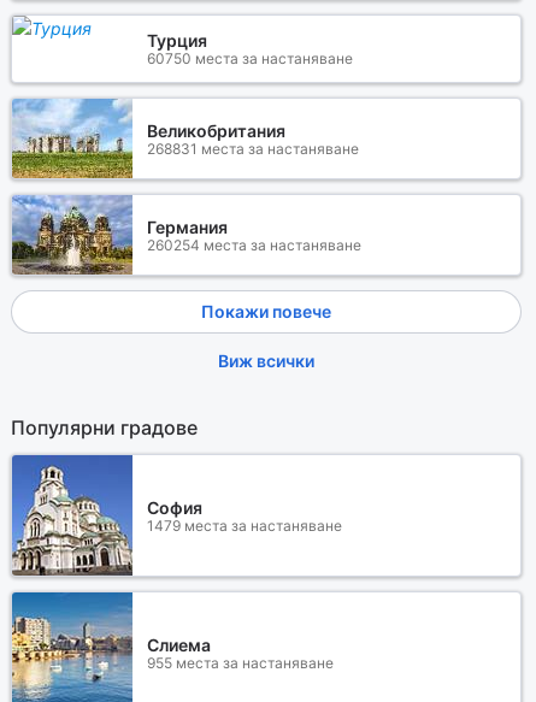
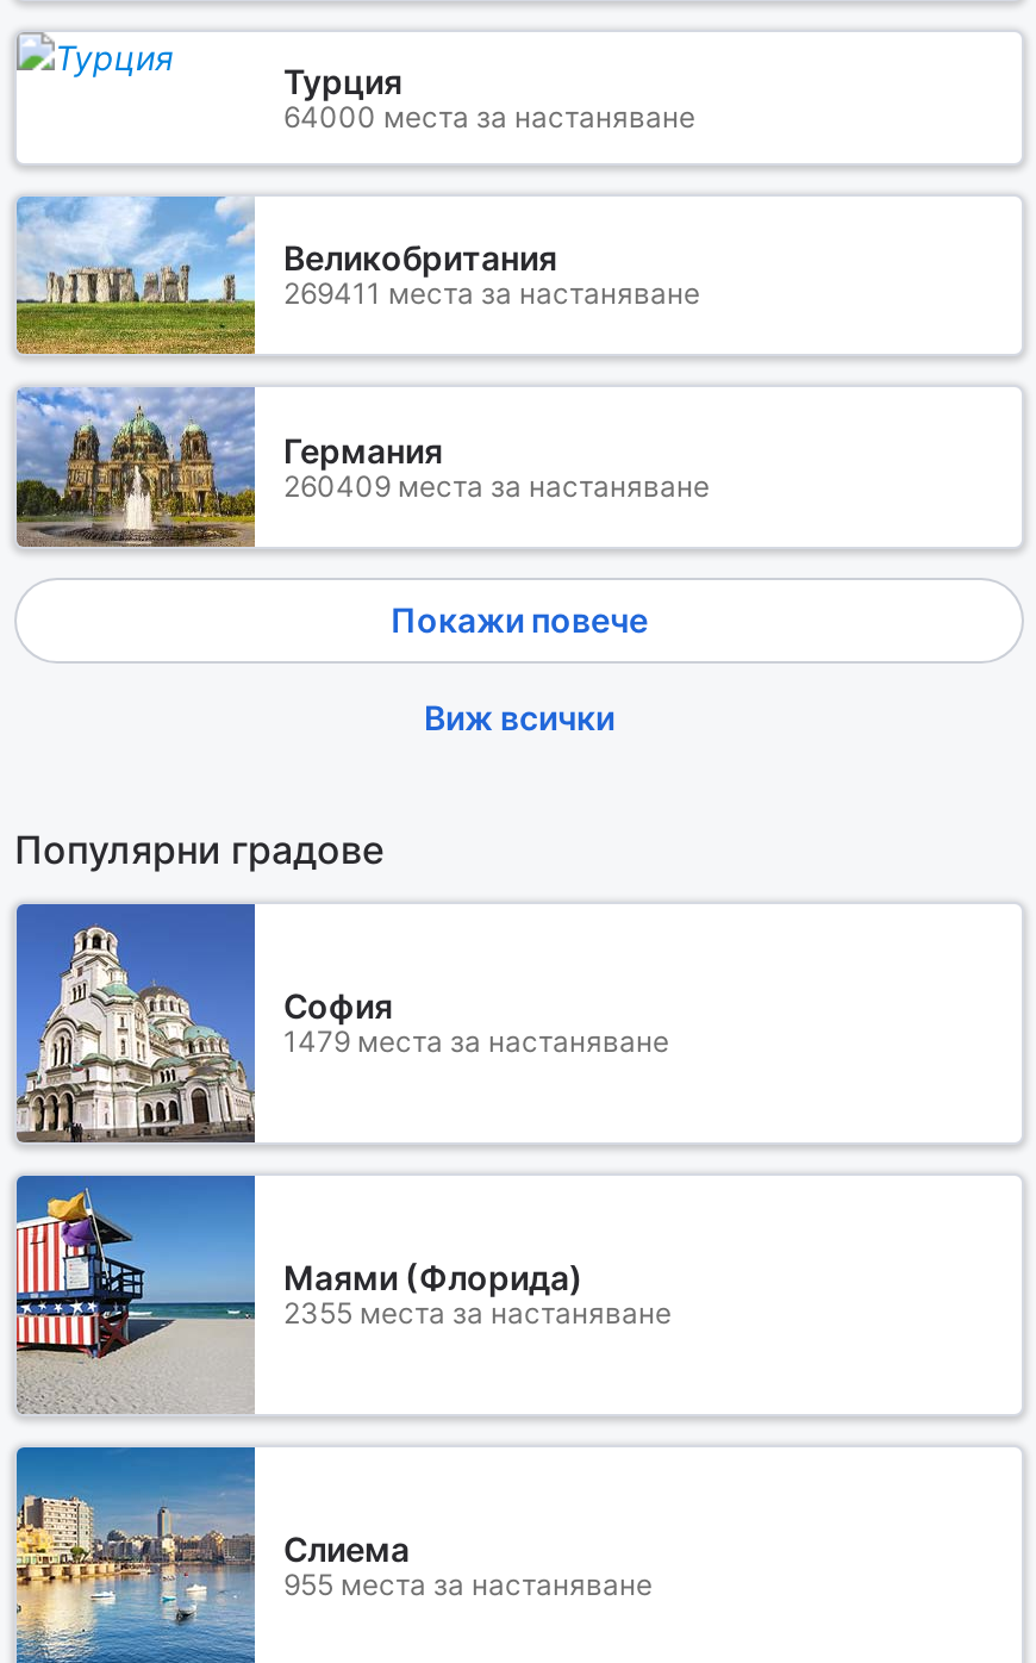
- 60750 места за настаняване
+ 64000 места за настаняване

- 268831 места за настаняване
+ 269411 места за настаняване

- 260254 места за настаняване
+ 260409 места за настаняване

+ [image]
+ Маями (Флорида)
+ 2355 места за настаняване
